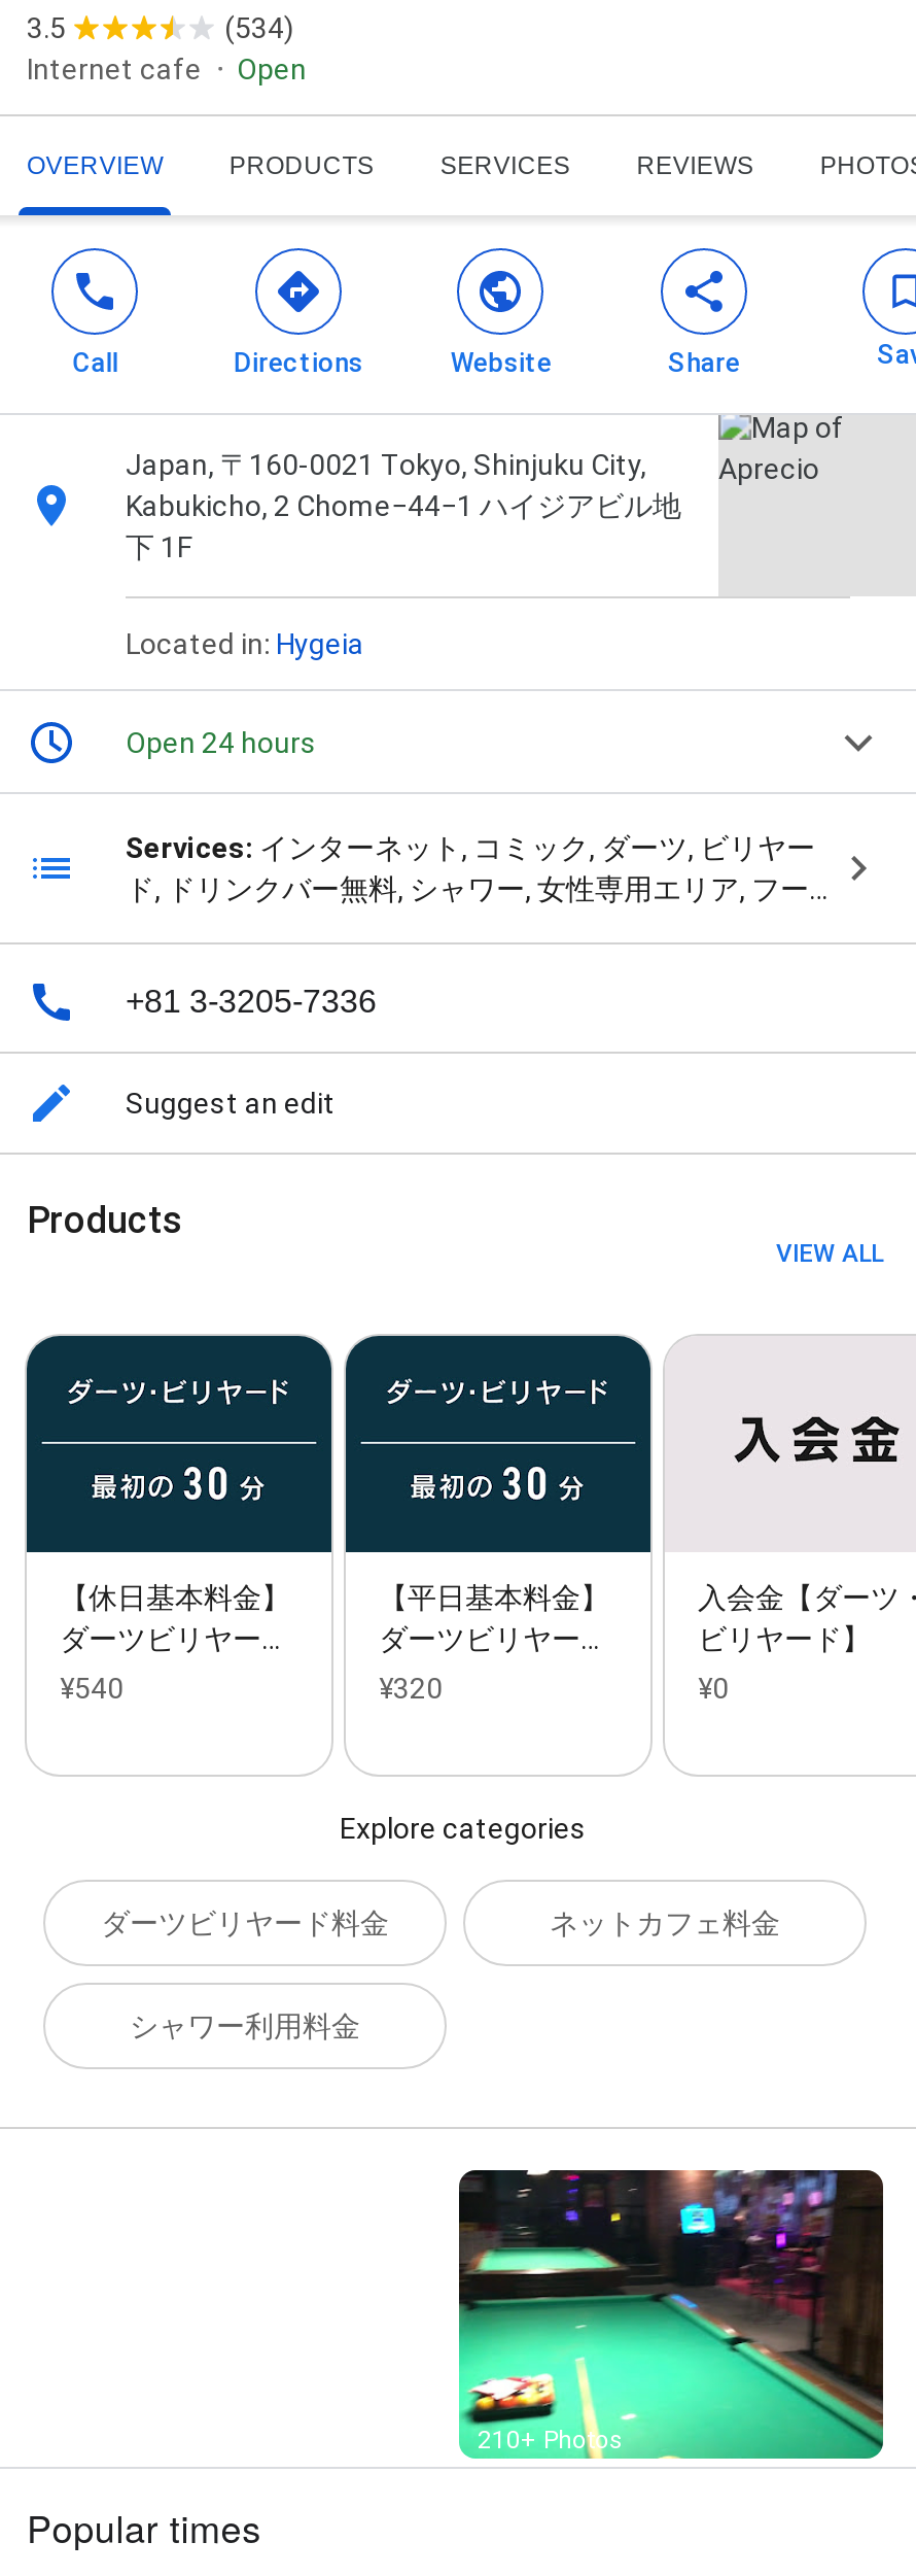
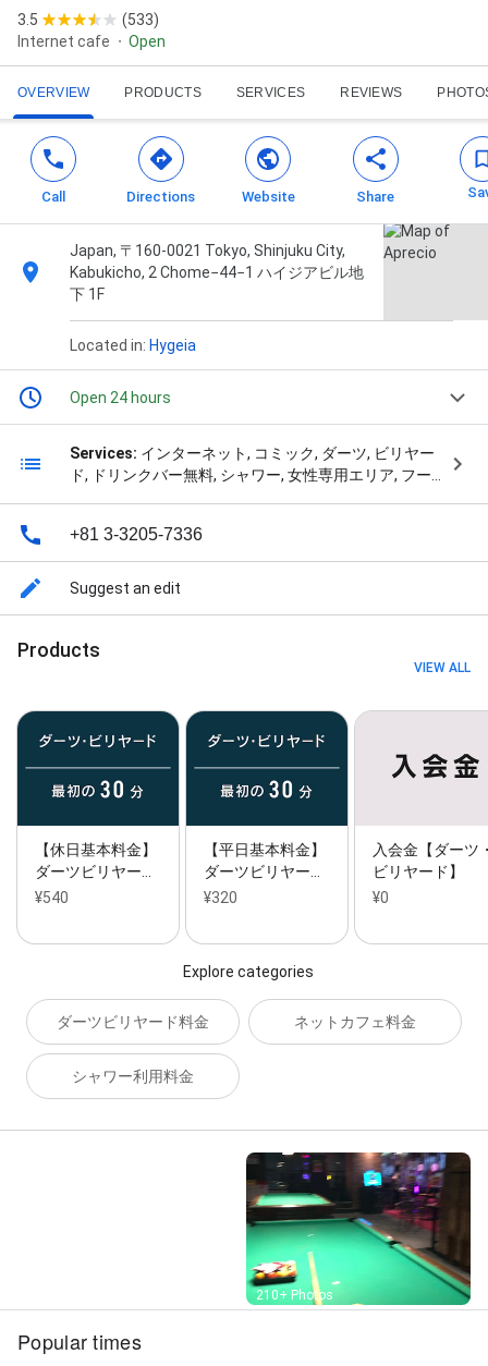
- (534)
+ (533)
